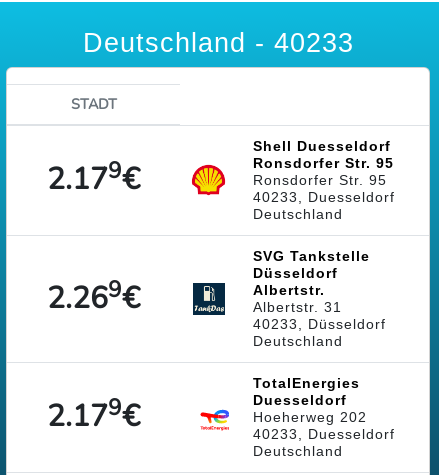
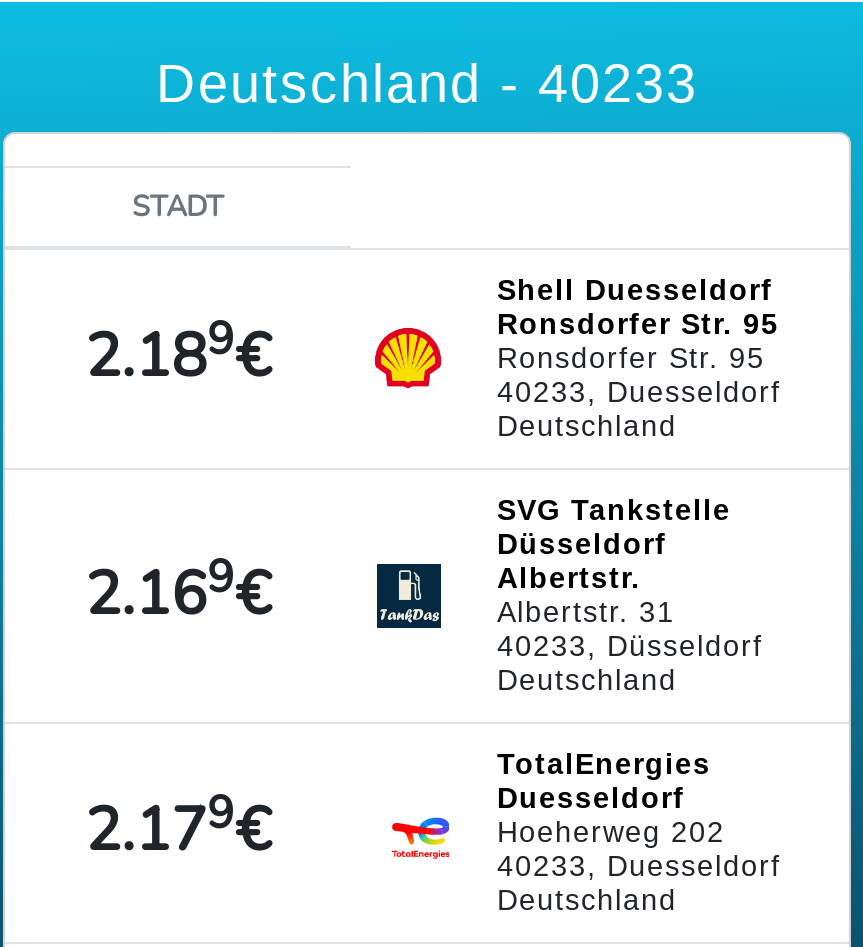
- 2.179€
+ 2.189€

- 2.269€
+ 2.169€
